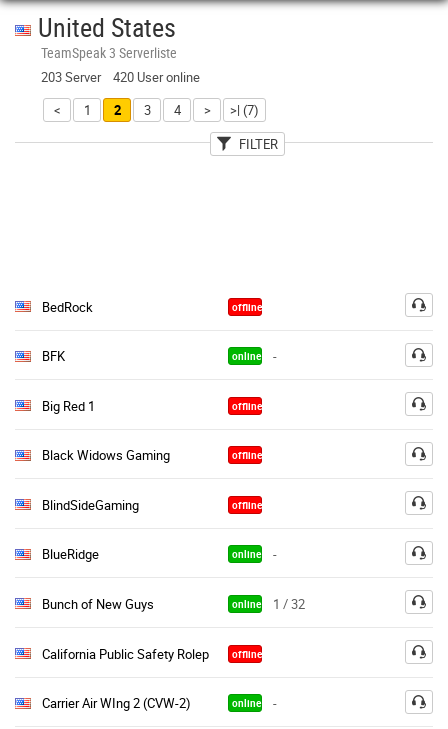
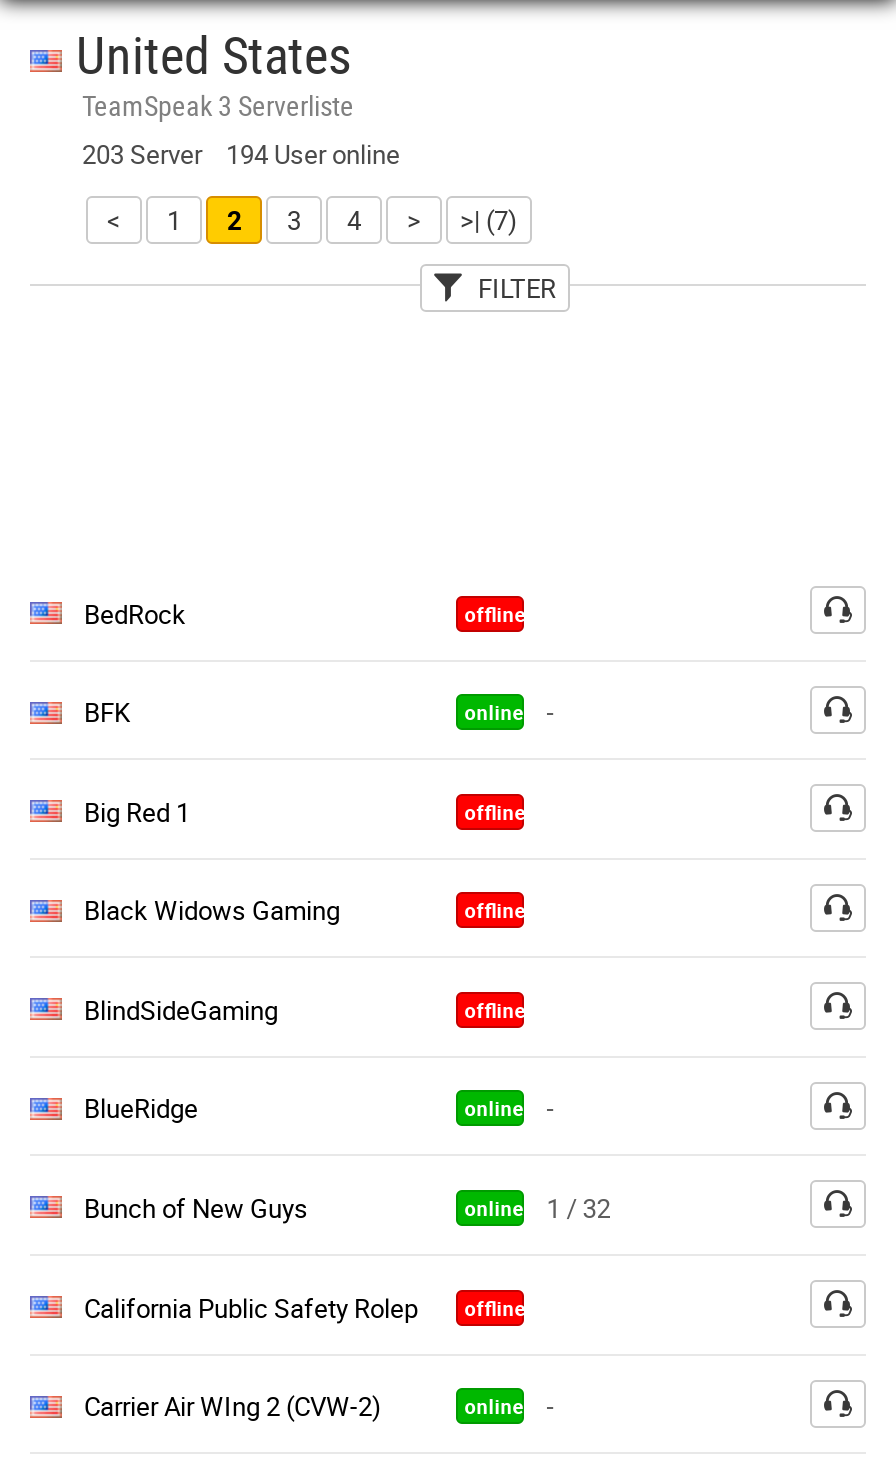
- 203 Server 420 User online
+ 203 Server 194 User online
